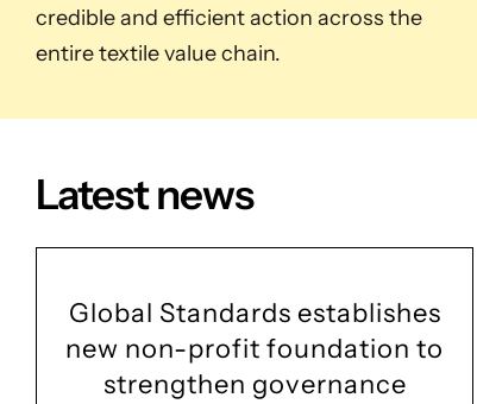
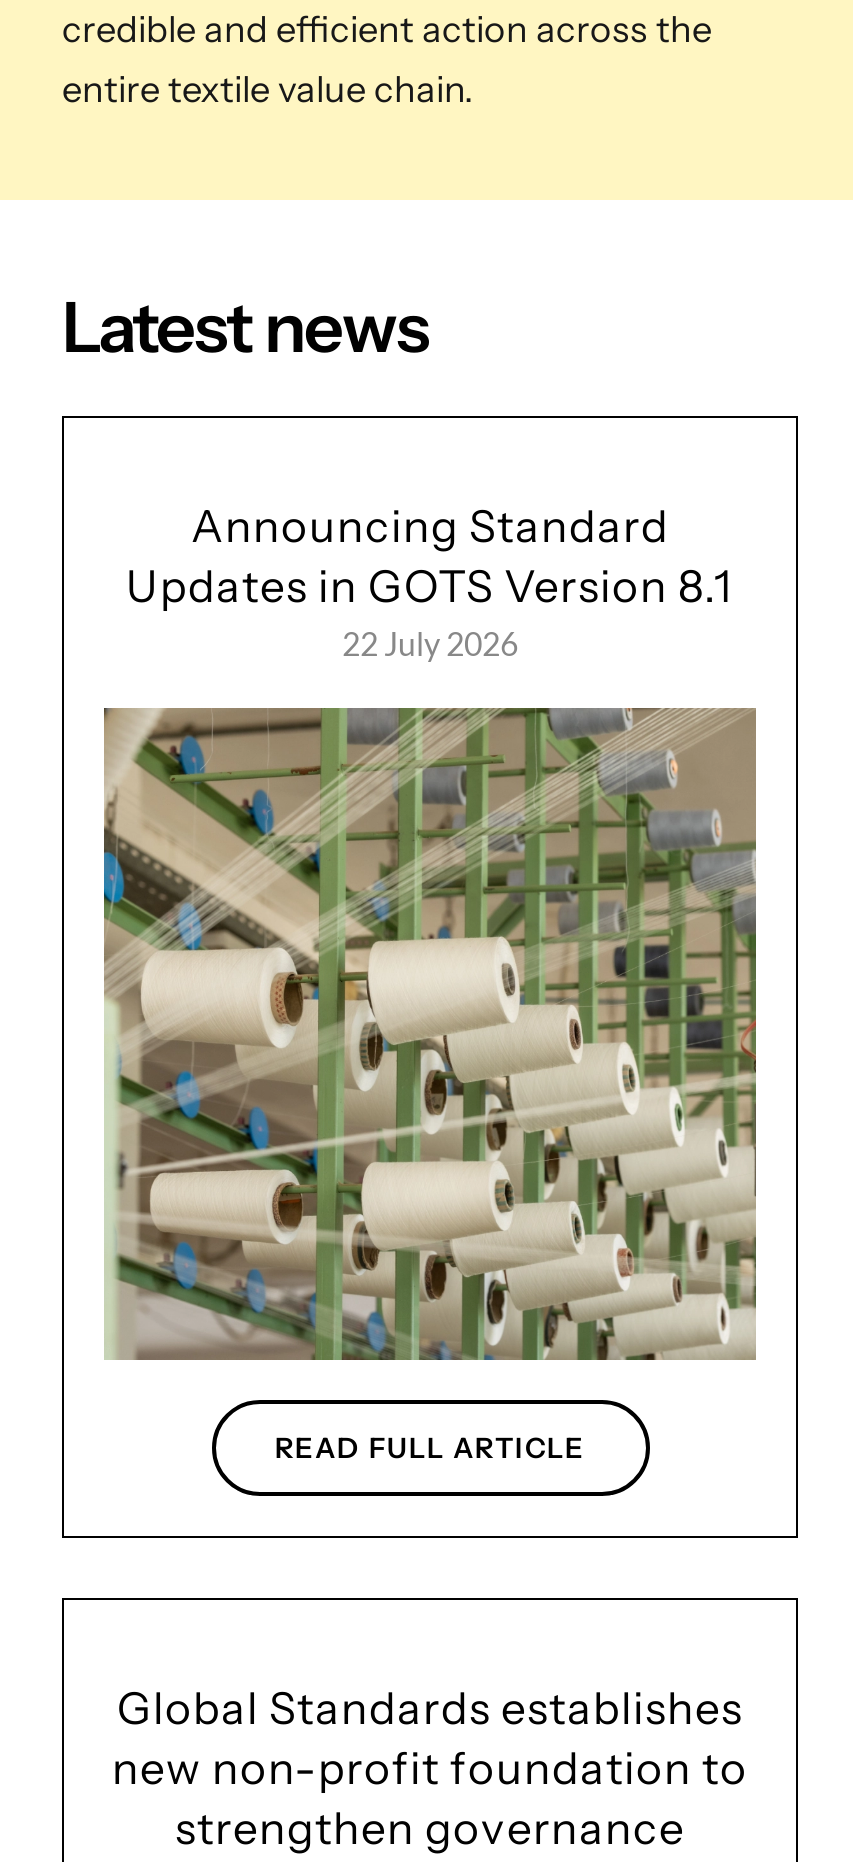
+ [image]
+ READ FULL ARTICLE

+ Announcing Standard
+ Updates in GOTS Version 8.1
+ 22 July 2026
